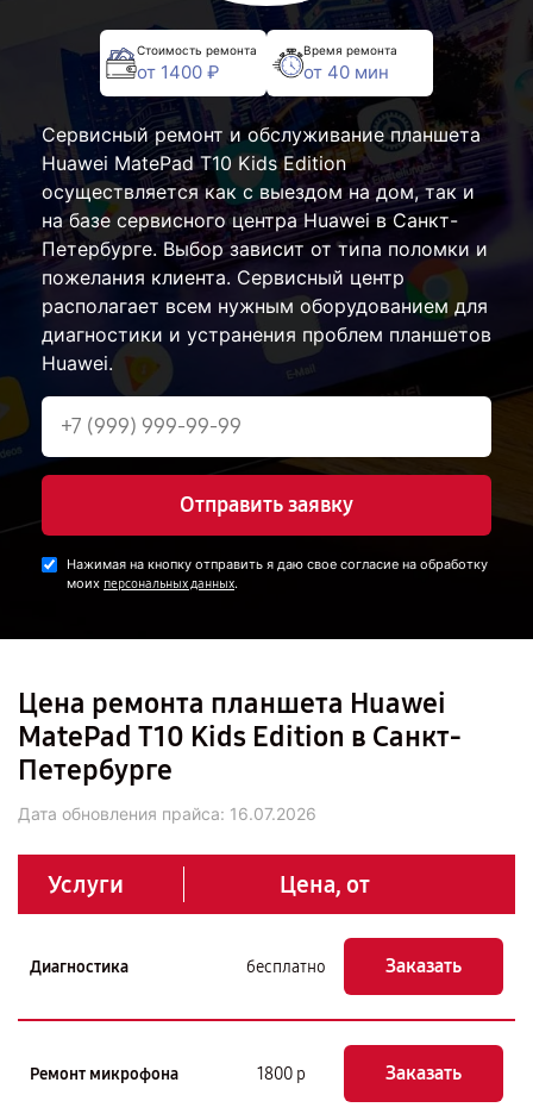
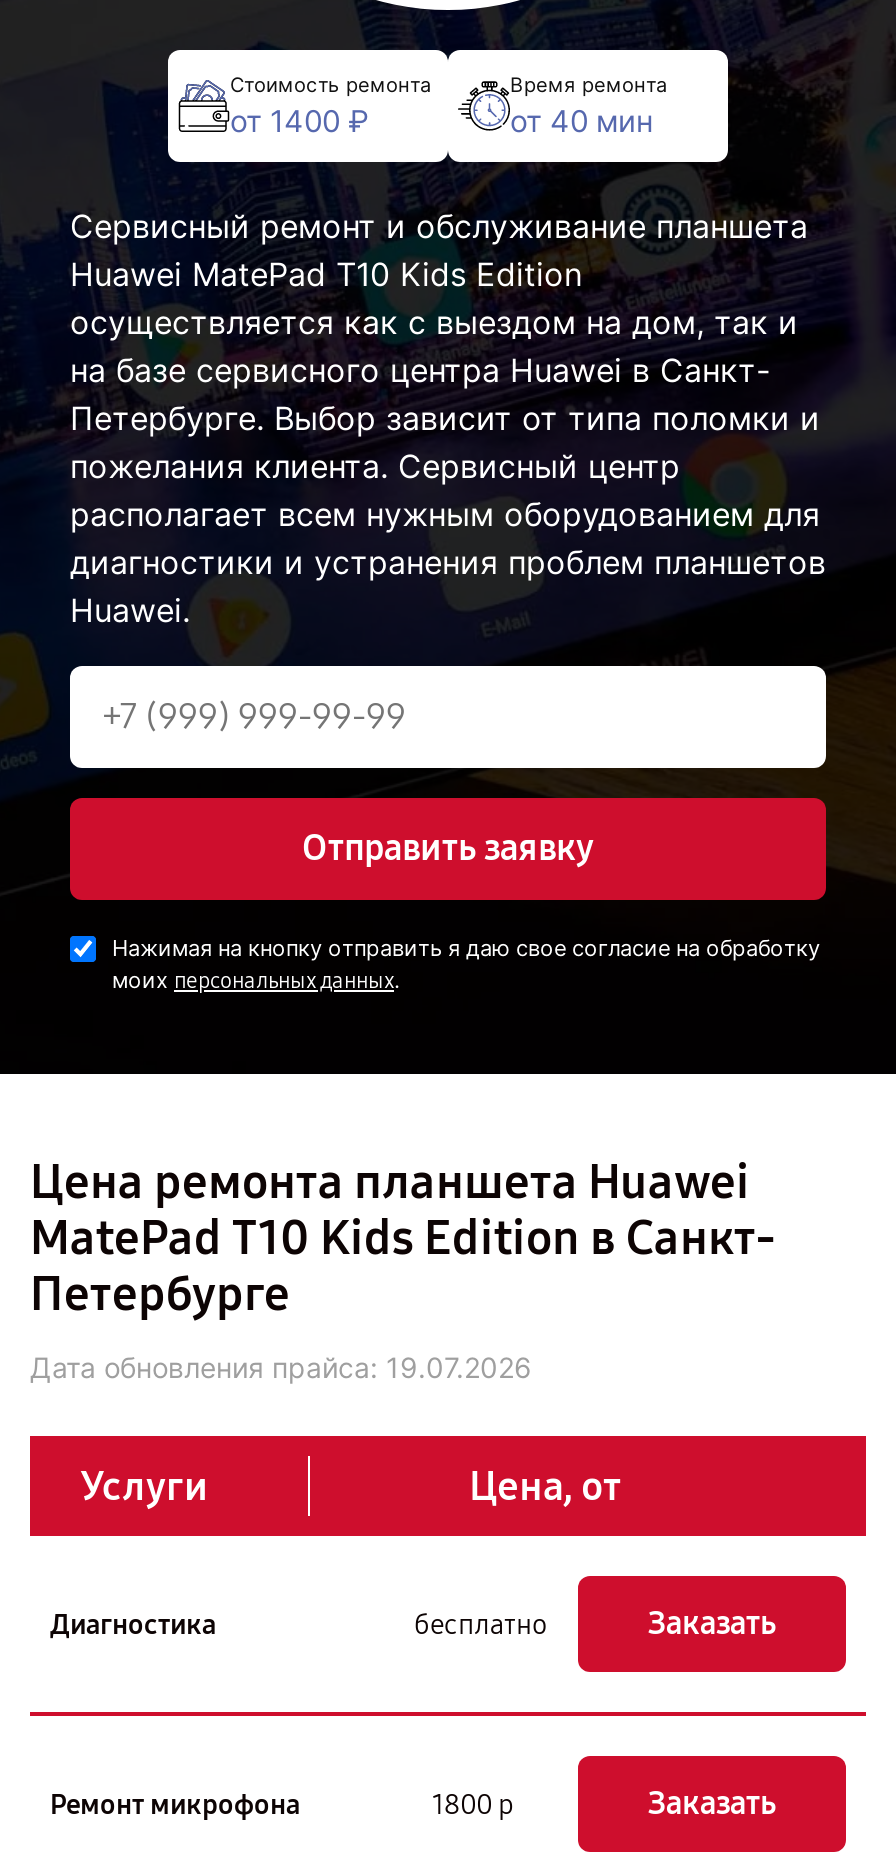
- Дата обновления прайса: 16.07.2026
+ Дата обновления прайса: 19.07.2026
